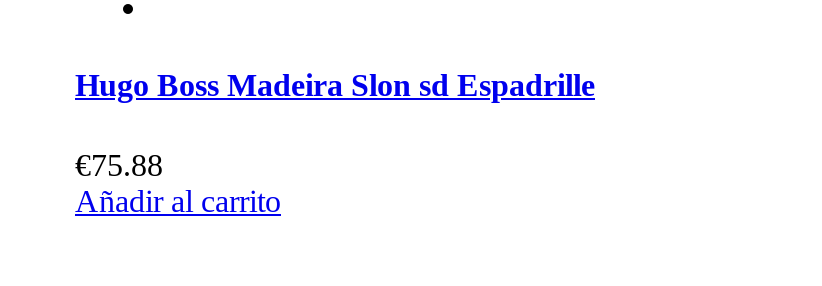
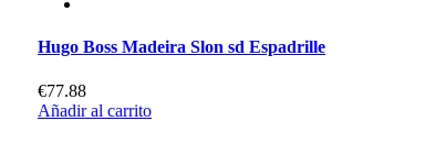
- €75.88
+ €77.88
